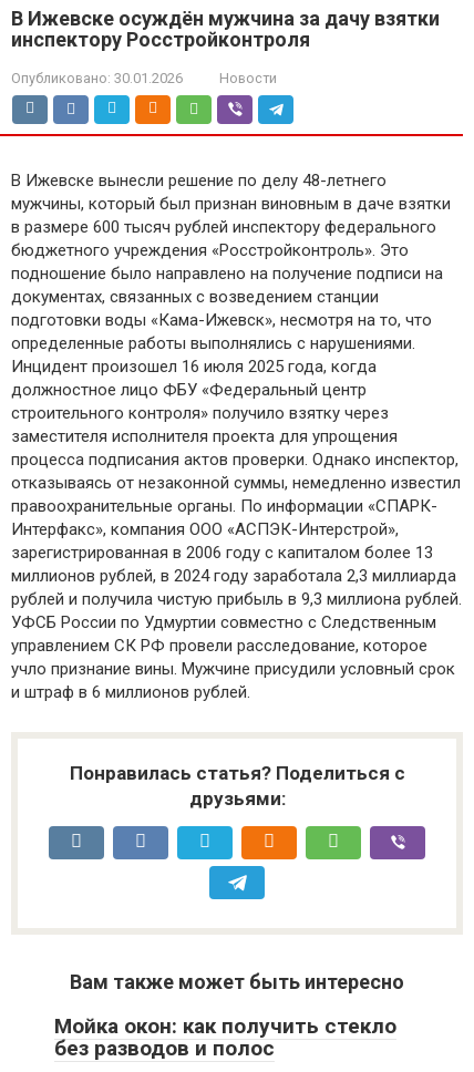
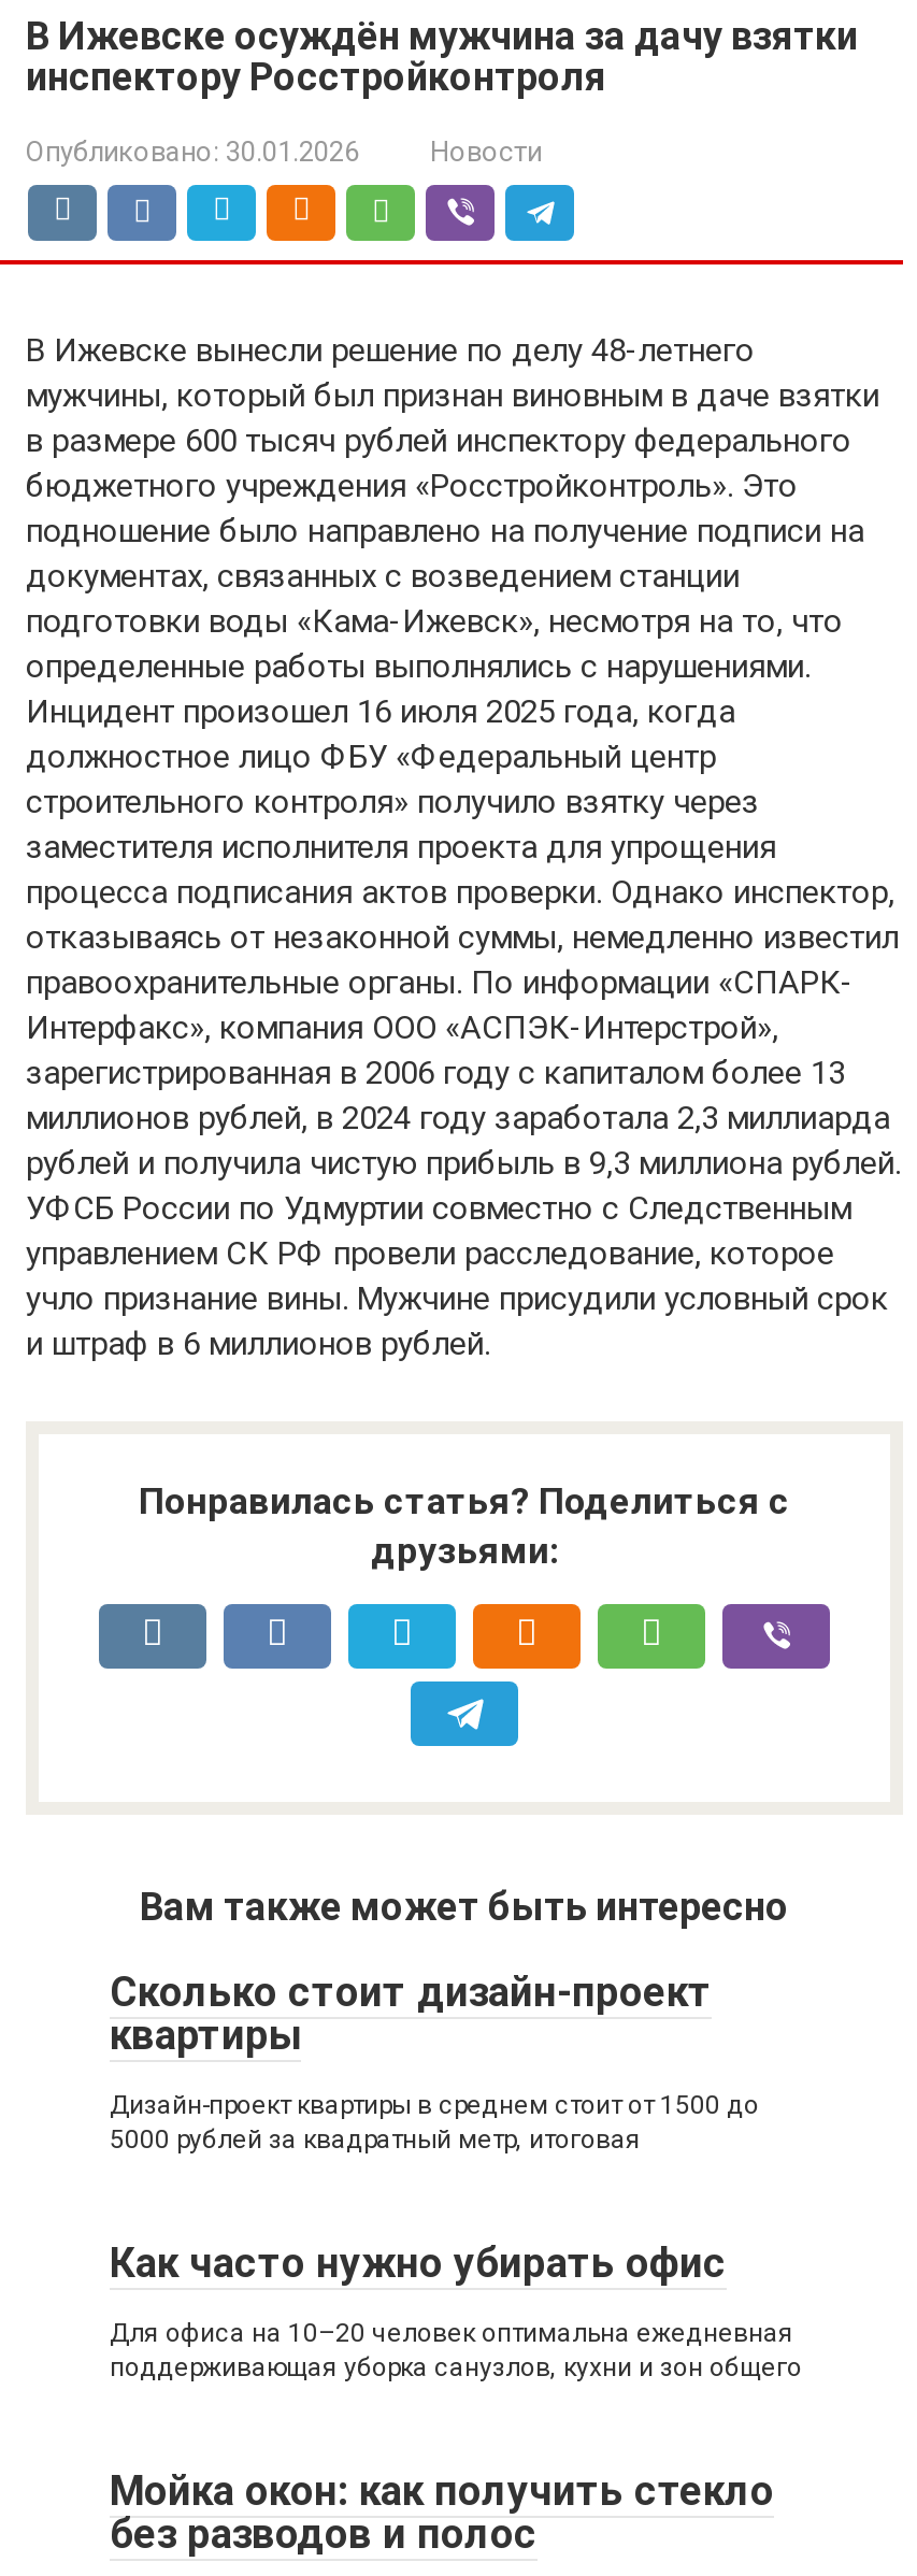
+ Сколько стоит дизайн-проект
+ квартиры
+ Дизайн-проект квартиры в среднем стоит от 1500 до
+ 5000 рублей за квадратный метр, итоговая
+ Как часто нужно убирать офис
+ Для офиса на 10–20 человек оптимальна ежедневная
+ поддерживающая уборка санузлов, кухни и зон общего
